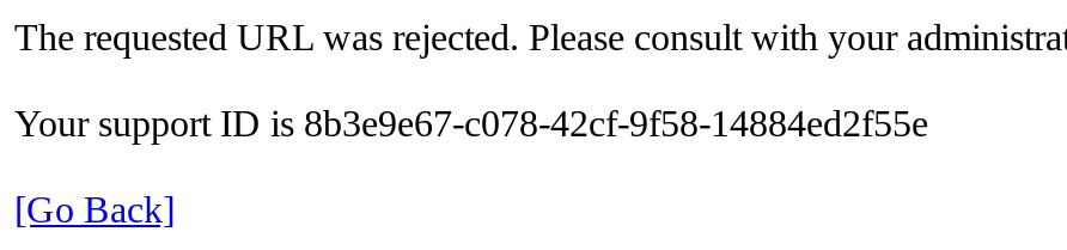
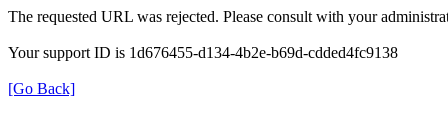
- Your support ID is 8b3e9e67-c078-42cf-9f58-14884ed2f55e
+ Your support ID is 1d676455-d134-4b2e-b69d-cdded4fc9138
